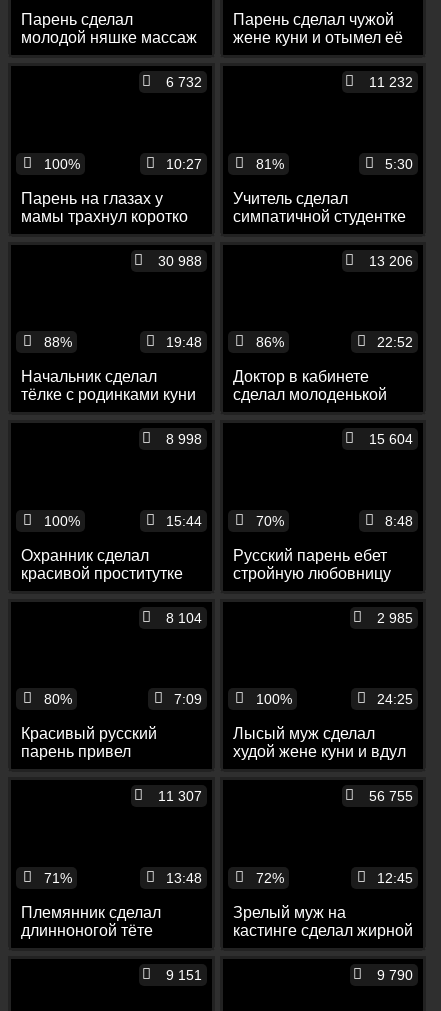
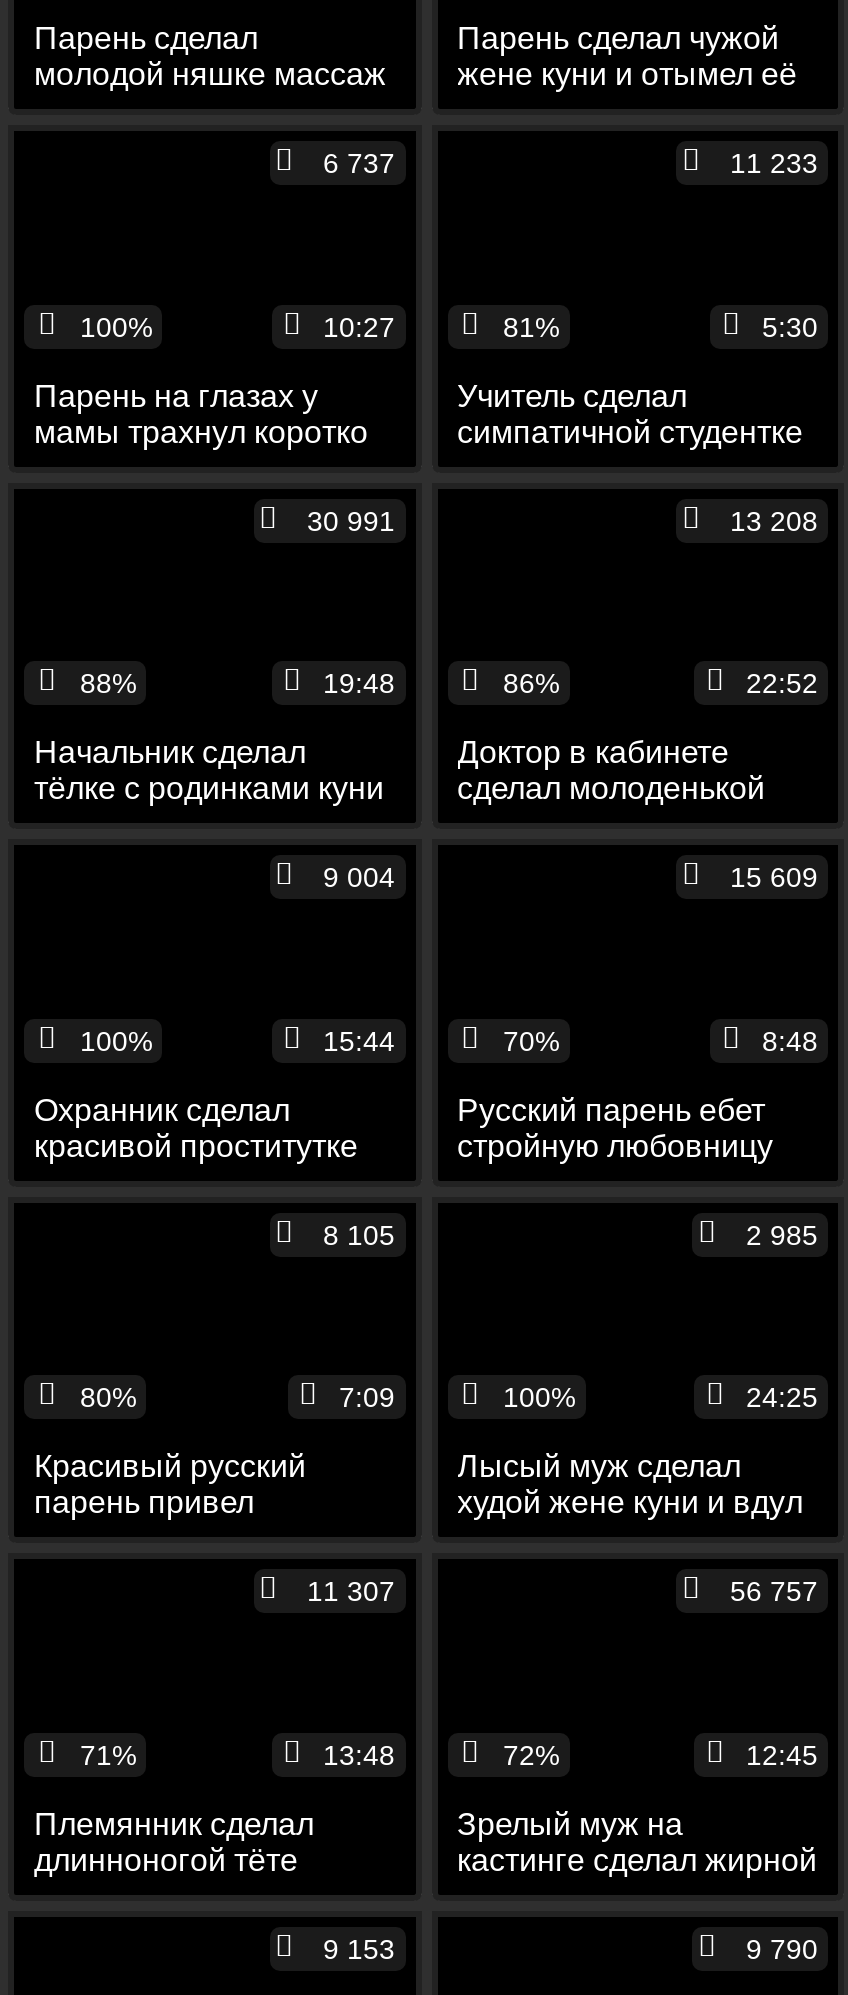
- 6 732
+ 6 737

- 11 232
+ 11 233

- 30 988
+ 30 991

- 13 206
+ 13 208

- 8 998
+ 9 004

- 15 604
+ 15 609

- 8 104
+ 8 105

- 56 755
+ 56 757

- 9 151
+ 9 153
